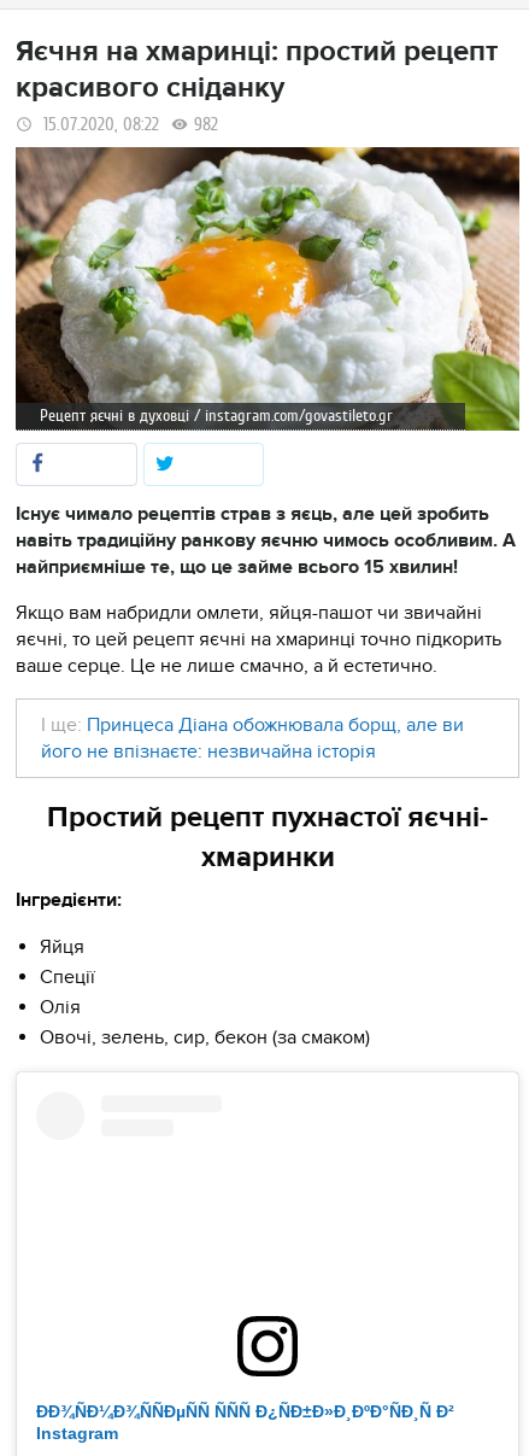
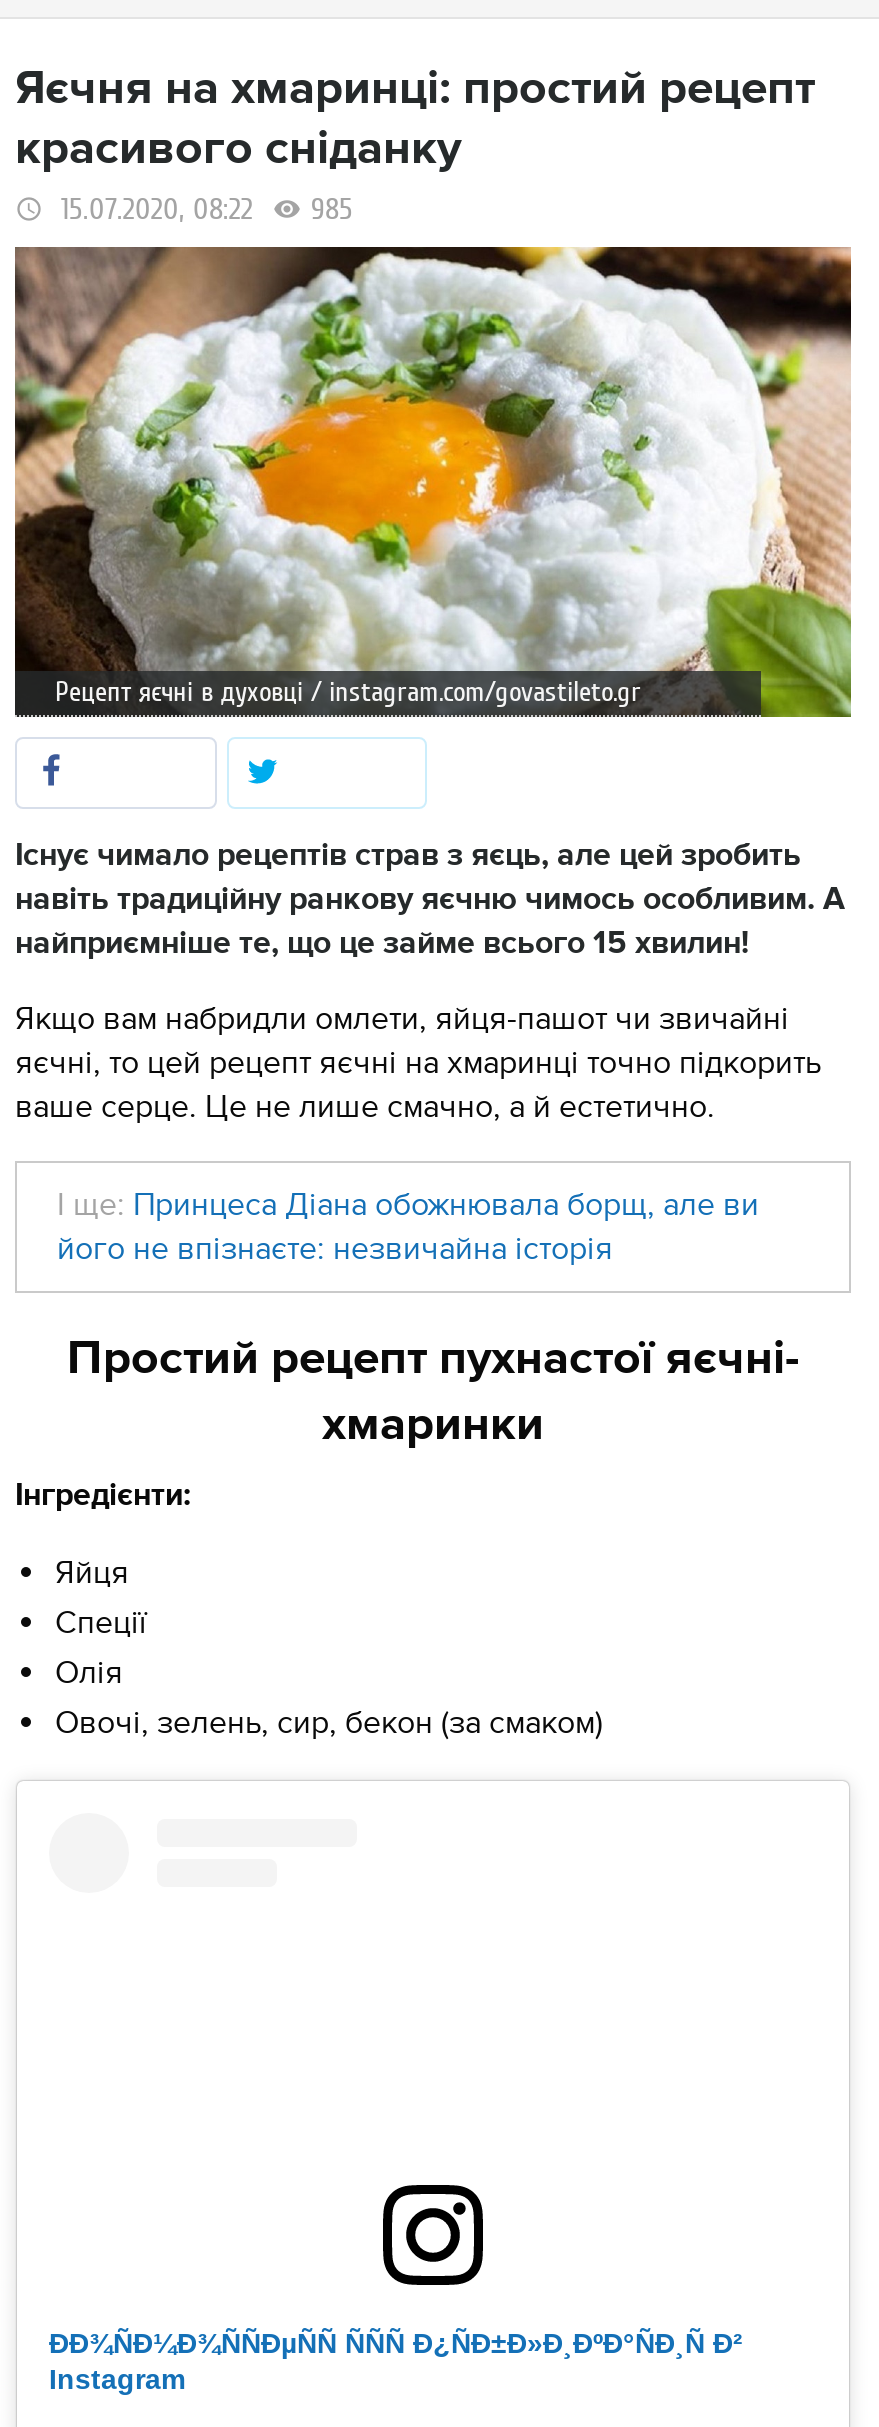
- 15.07.2020, 08:22 982
+ 15.07.2020, 08:22 985
